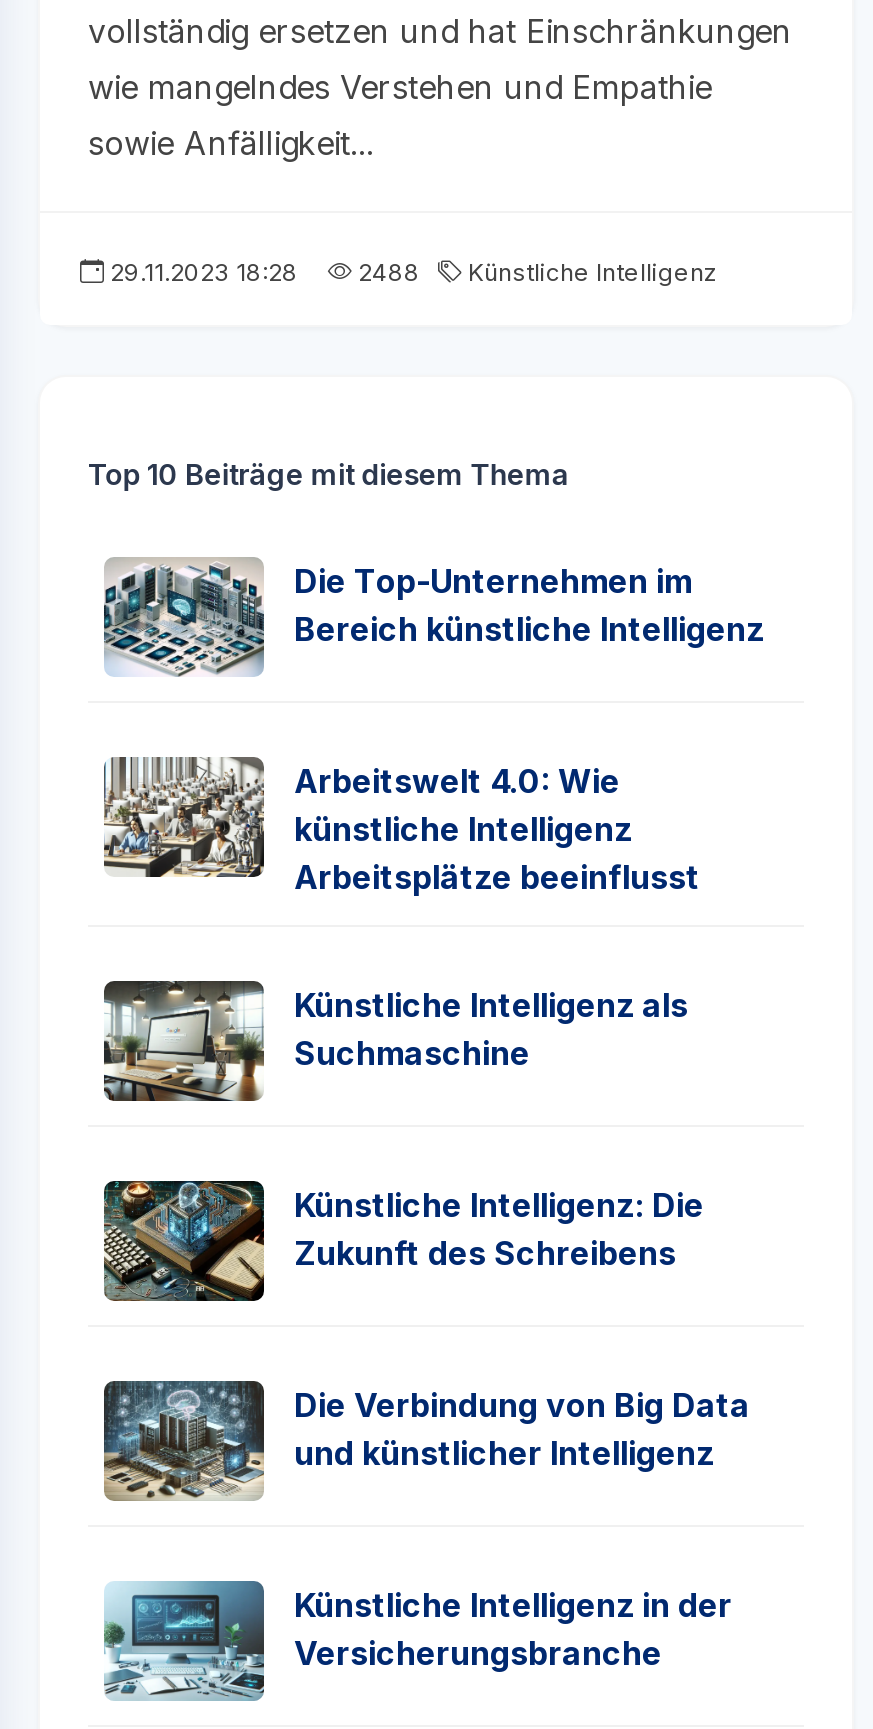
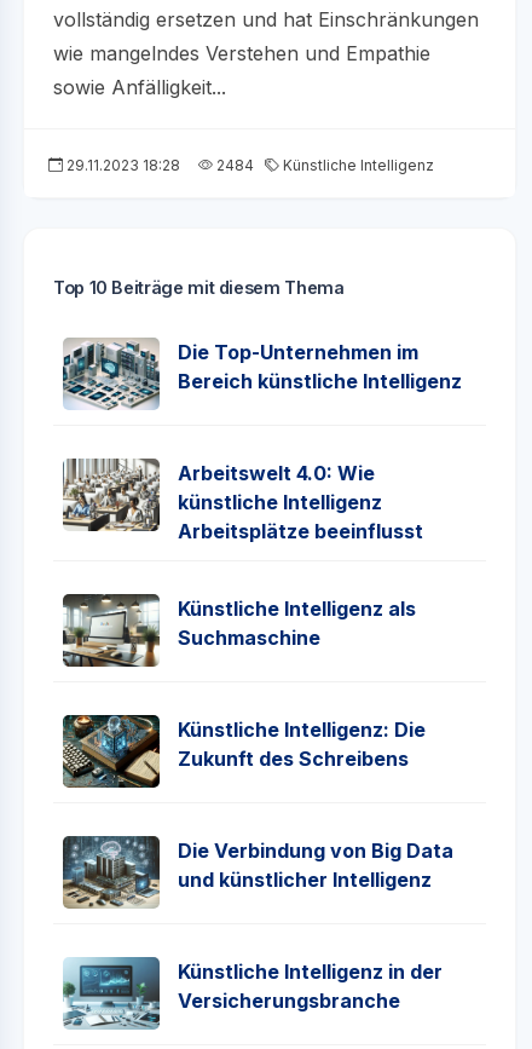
- 29.11.2023 18:28 2488 Künstliche Intelligenz
+ 29.11.2023 18:28 2484 Künstliche Intelligenz
